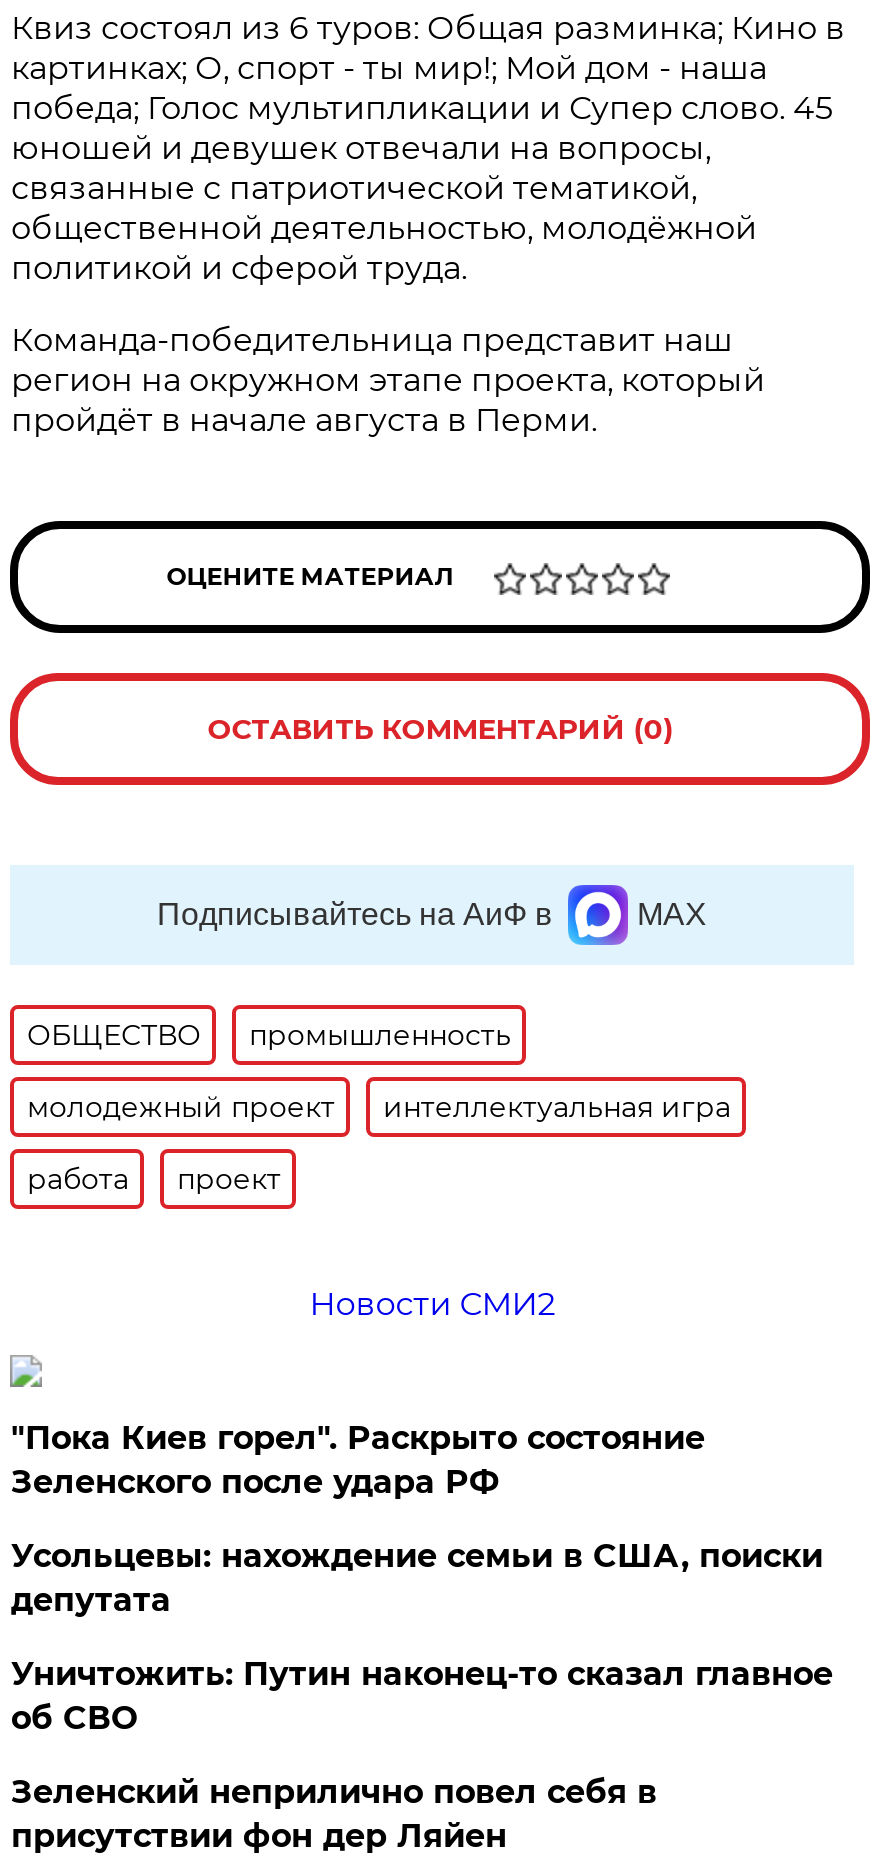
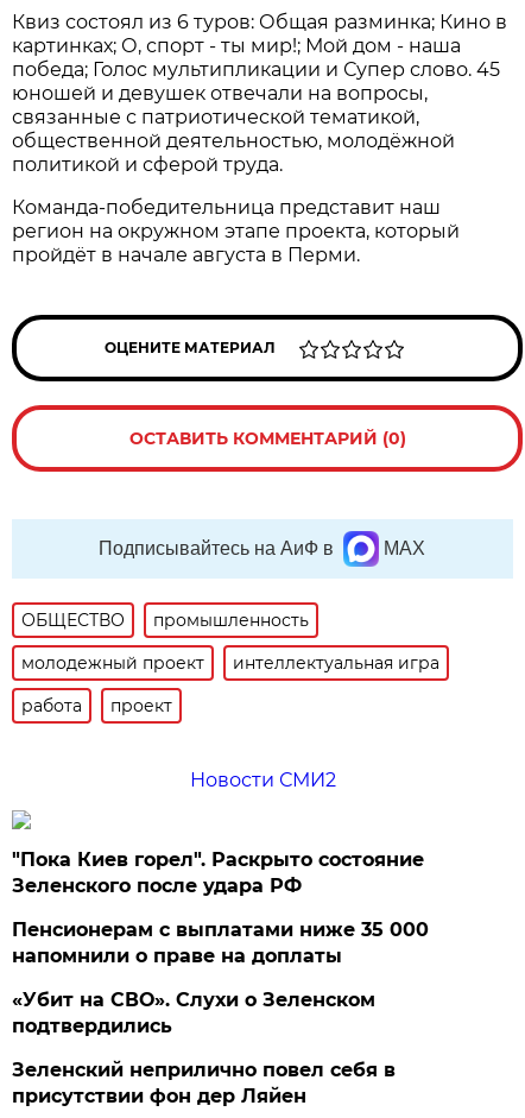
- Усольцевы: нахождение семьи в США, поиски
- депутата
+ Пенсионерам с выплатами ниже 35 000
+ напомнили о праве на доплаты

- Уничтожить: Путин наконец-то сказал главное
- об СВО
+ «Убит на СВО». Слухи о Зеленском
+ подтвердились
